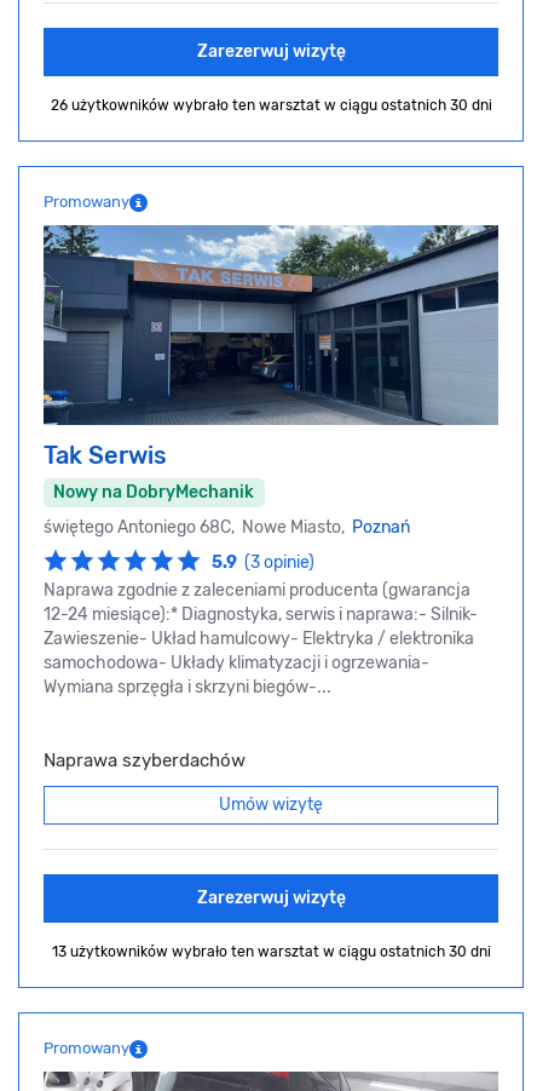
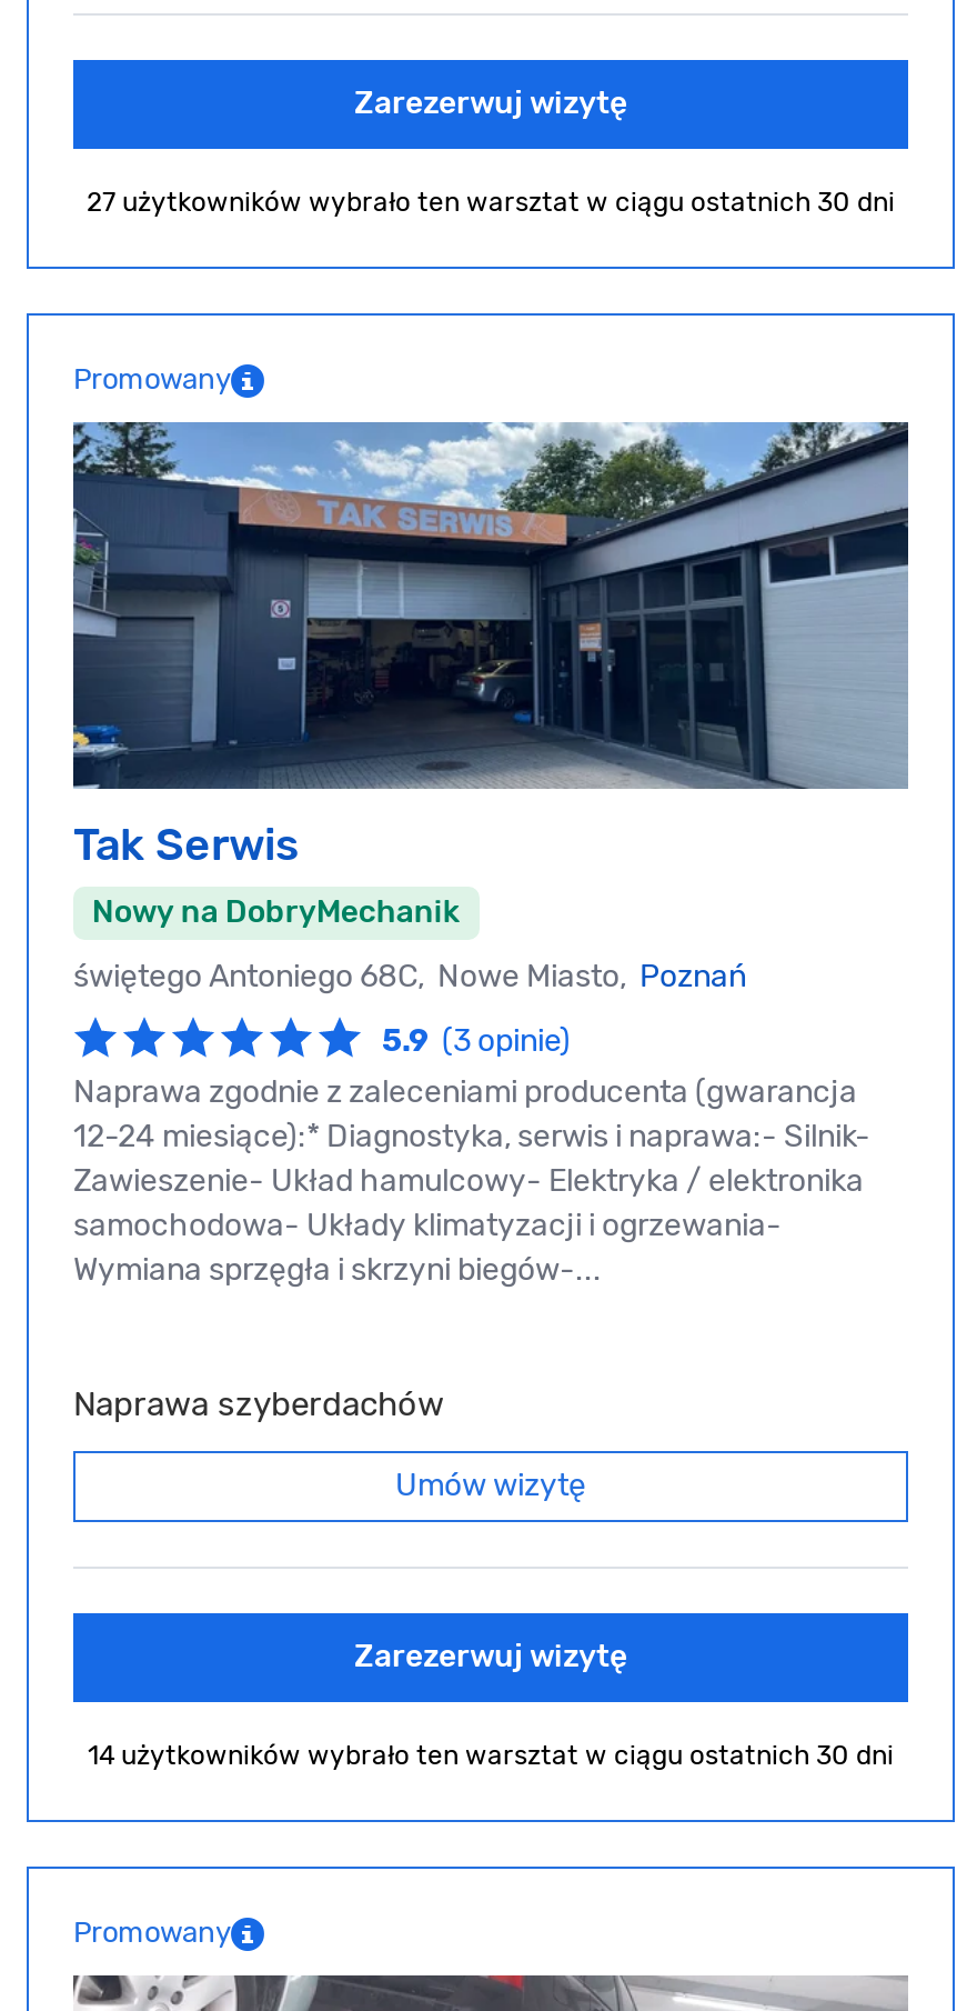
- 26 użytkowników wybrało ten warsztat w ciągu ostatnich 30 dni
+ 27 użytkowników wybrało ten warsztat w ciągu ostatnich 30 dni

- 13 użytkowników wybrało ten warsztat w ciągu ostatnich 30 dni
+ 14 użytkowników wybrało ten warsztat w ciągu ostatnich 30 dni
